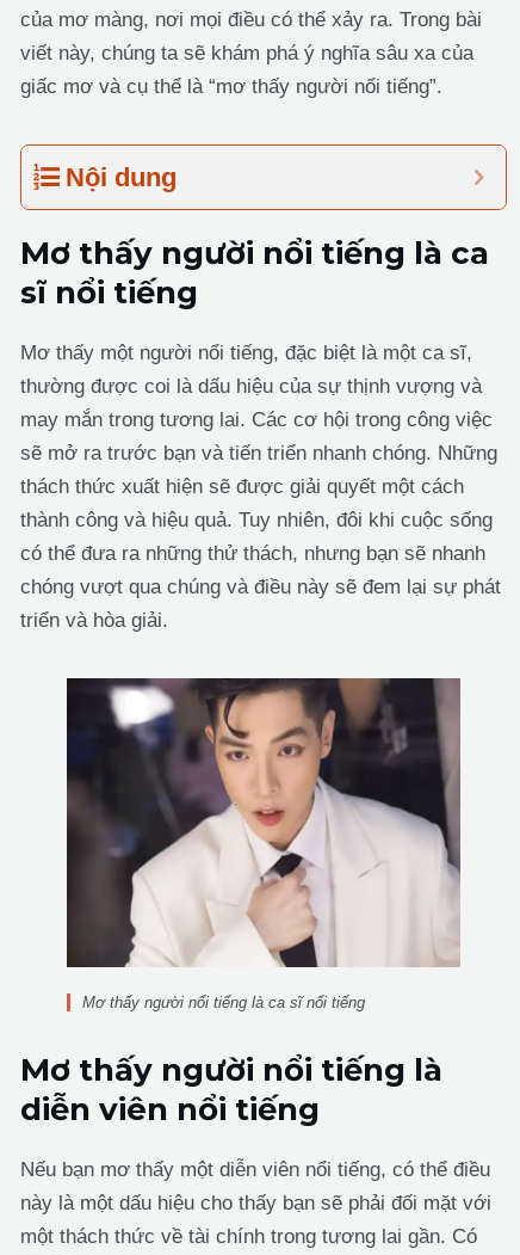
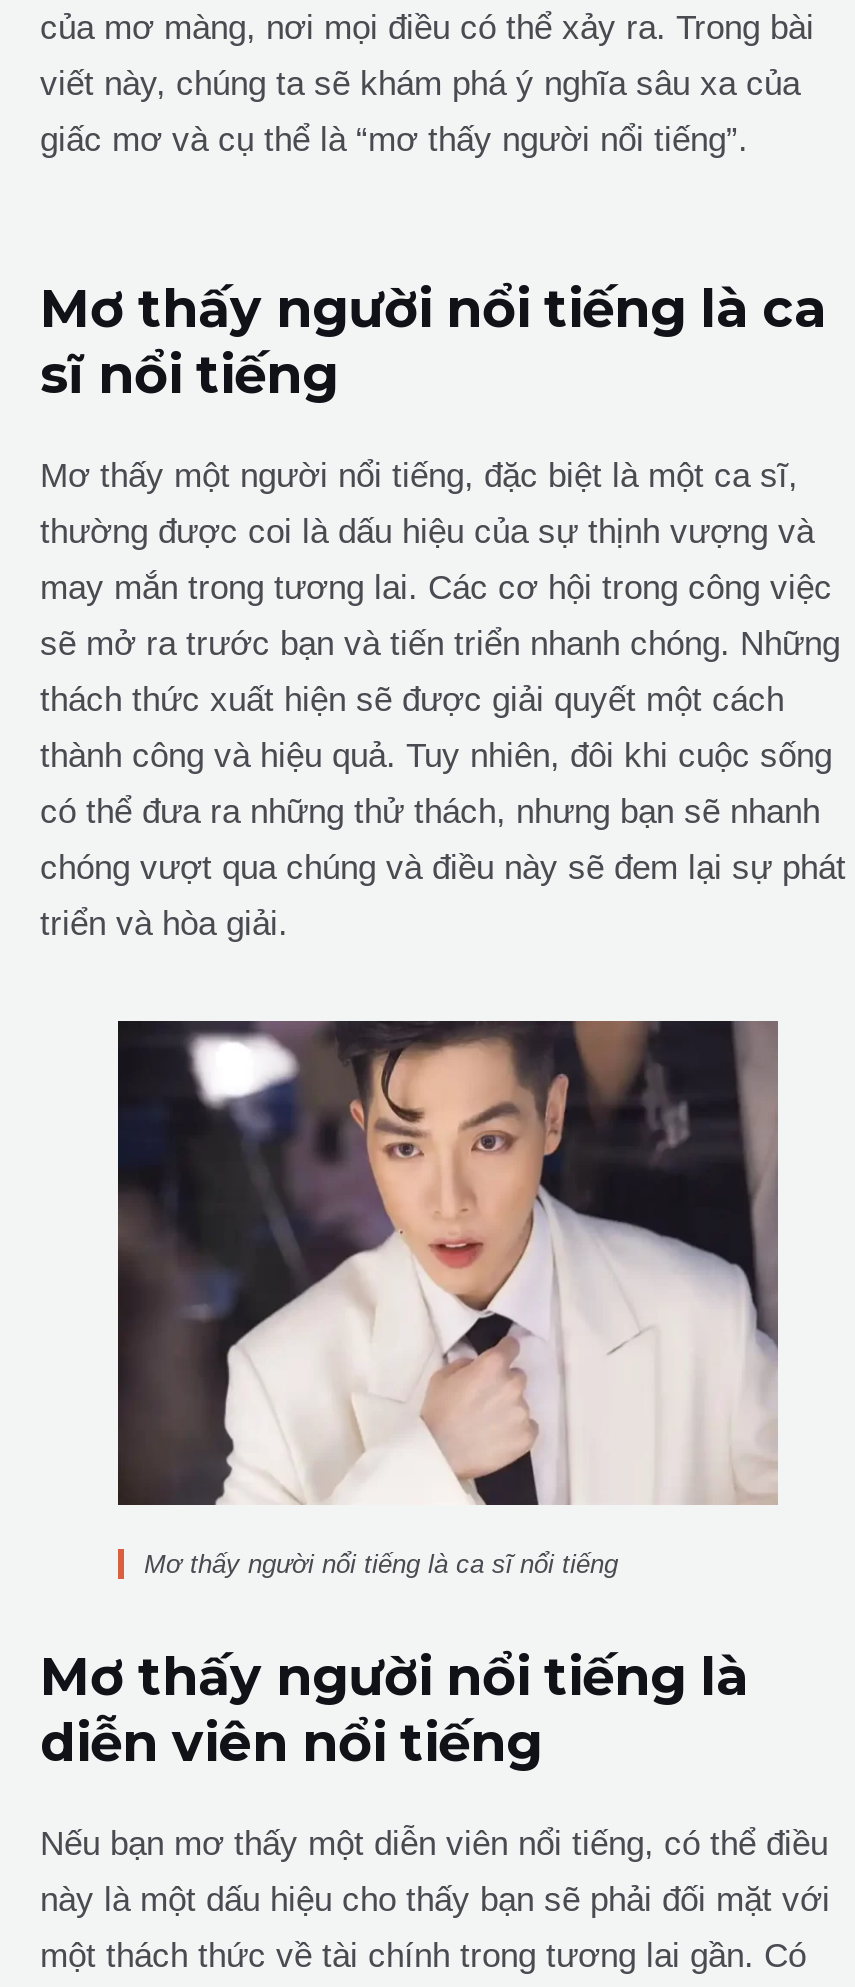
- Nội dung
